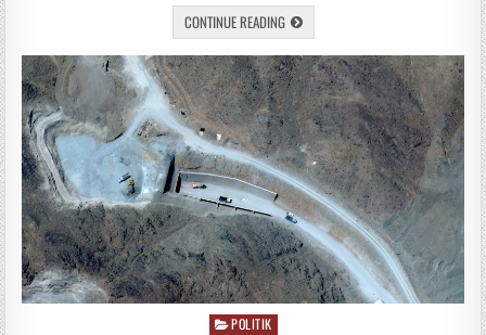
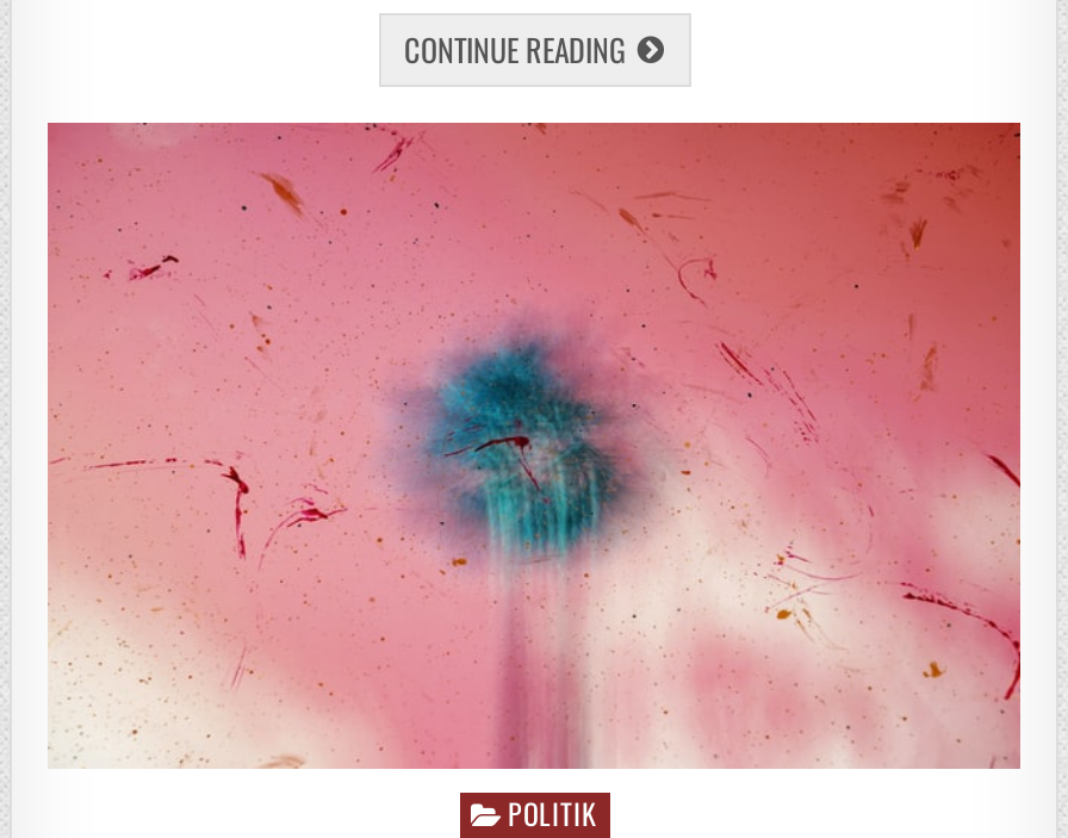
- [image]
+ [image]
